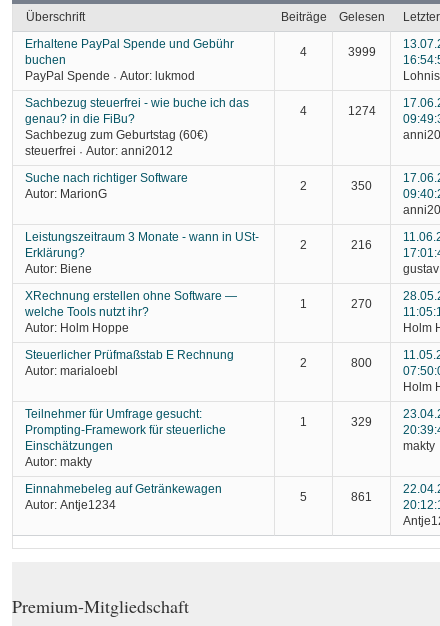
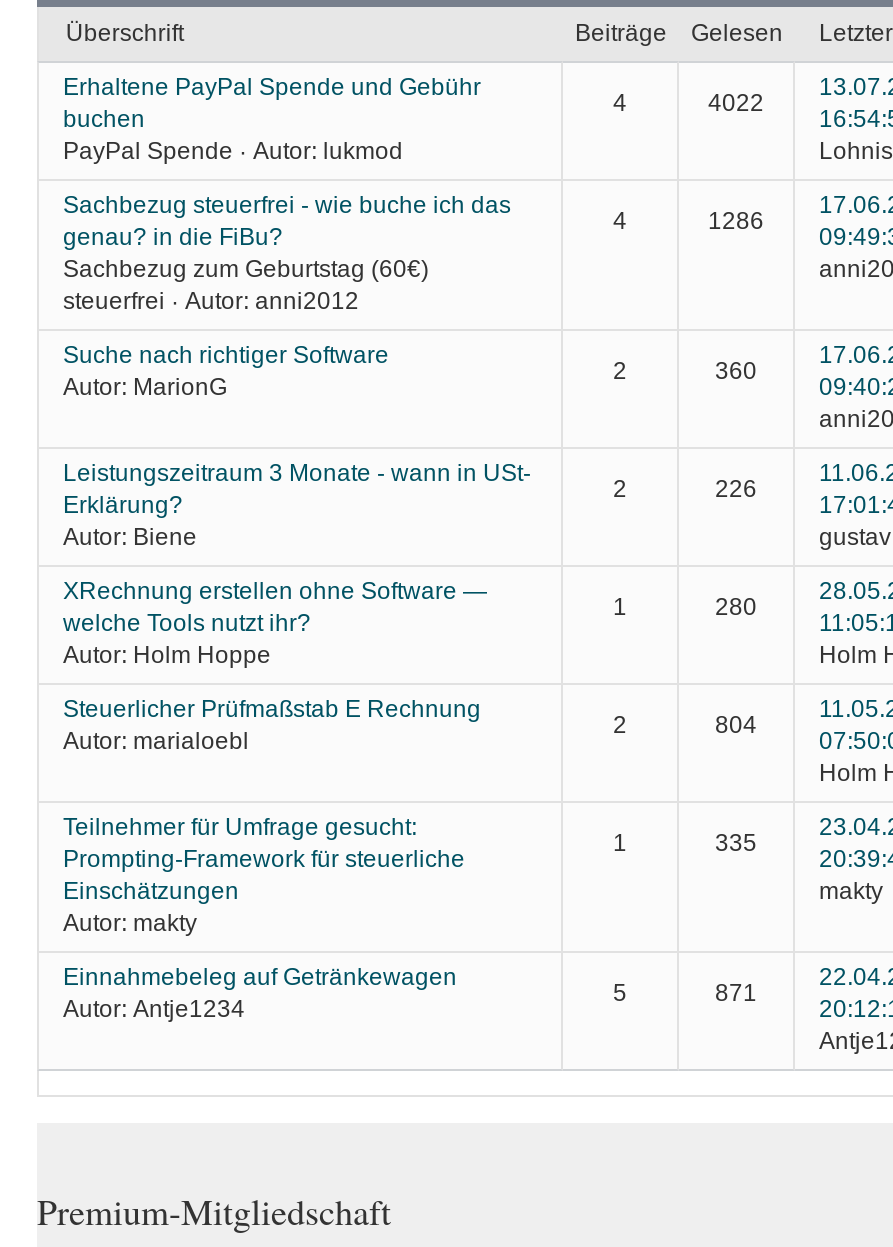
- 3999
+ 4022

- 1274
+ 1286

- 350
+ 360

- 216
+ 226

- 270
+ 280

- 800
+ 804

- 329
+ 335

- 861
+ 871
